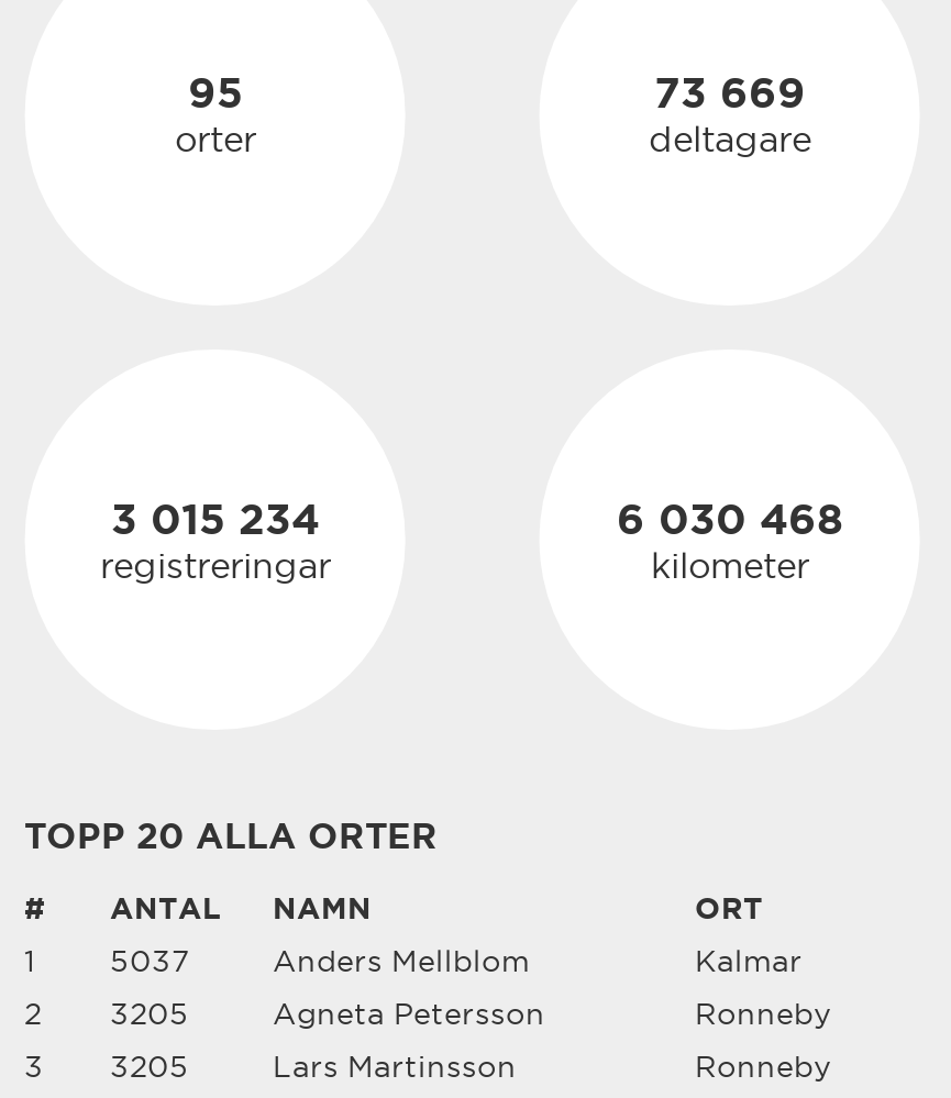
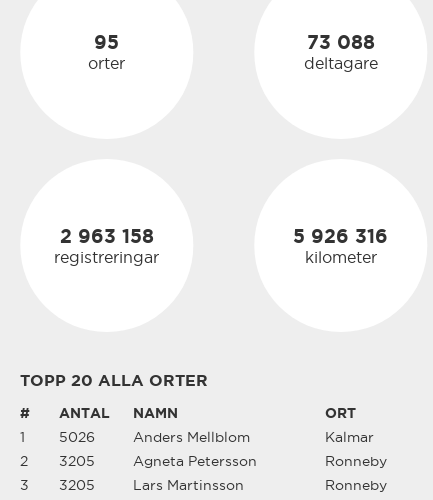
- 73 669
+ 73 088

- 3 015 234
+ 2 963 158

- 6 030 468
+ 5 926 316

- 5037
+ 5026
